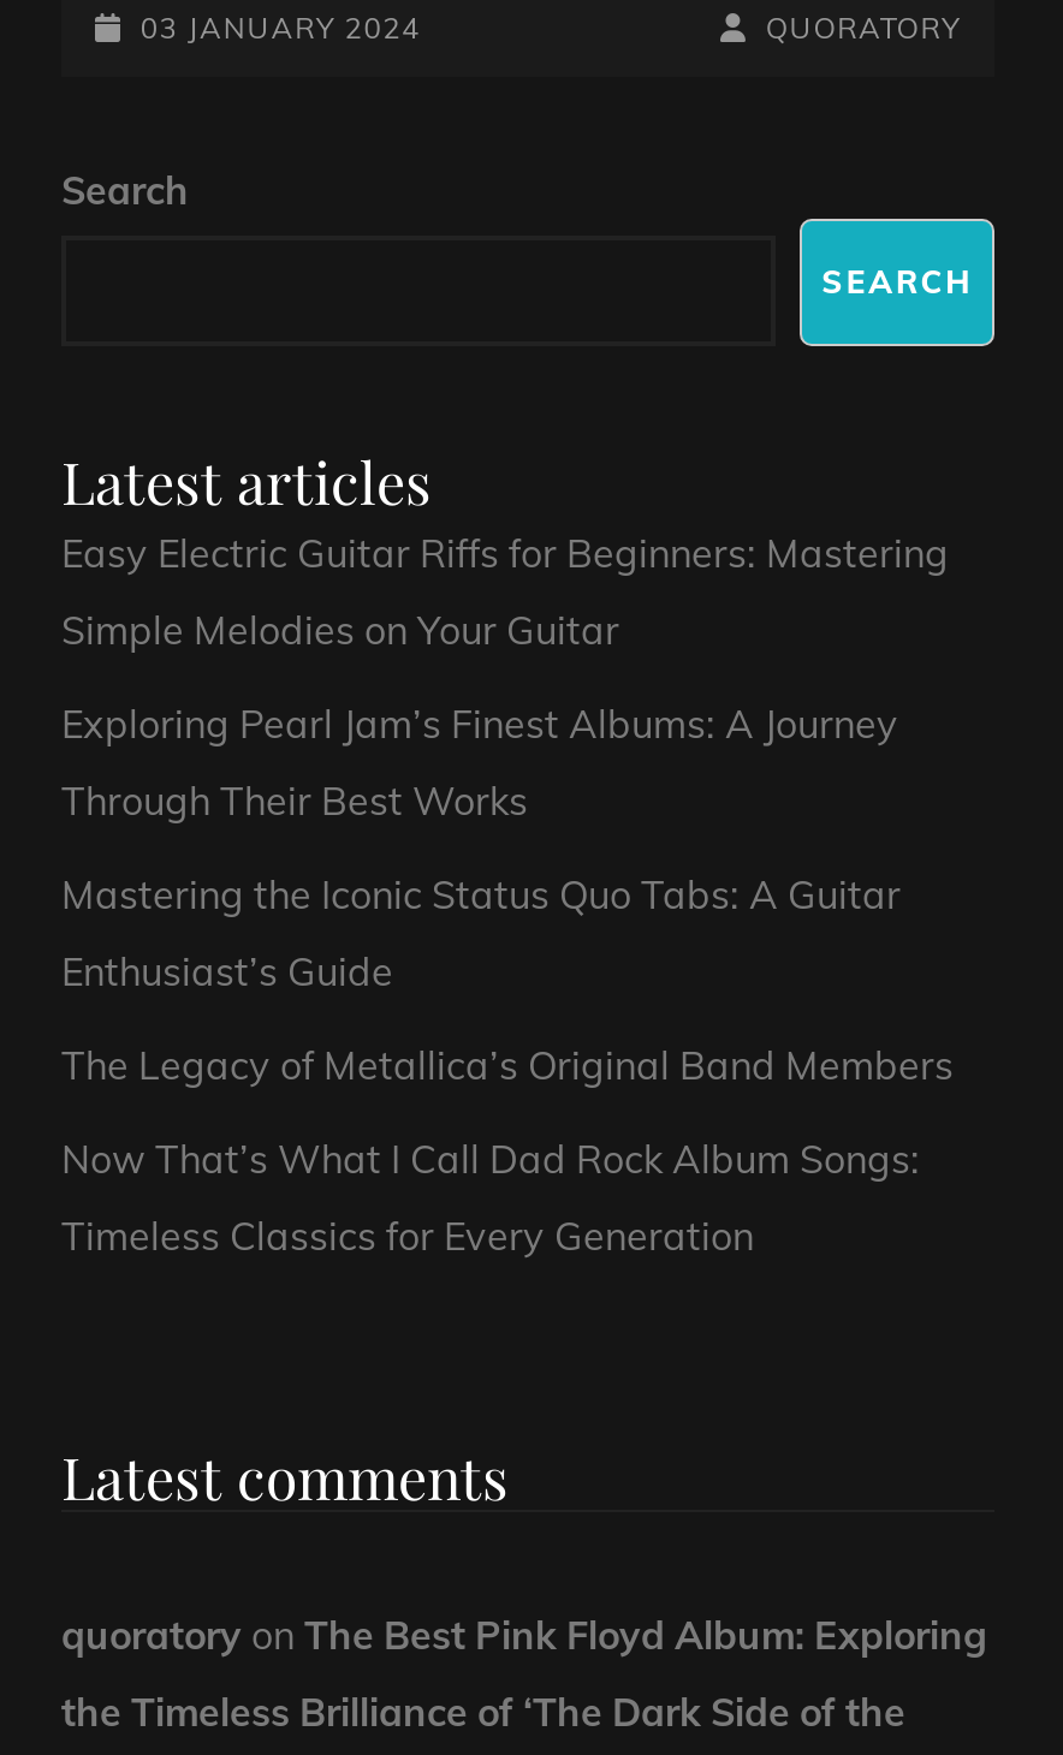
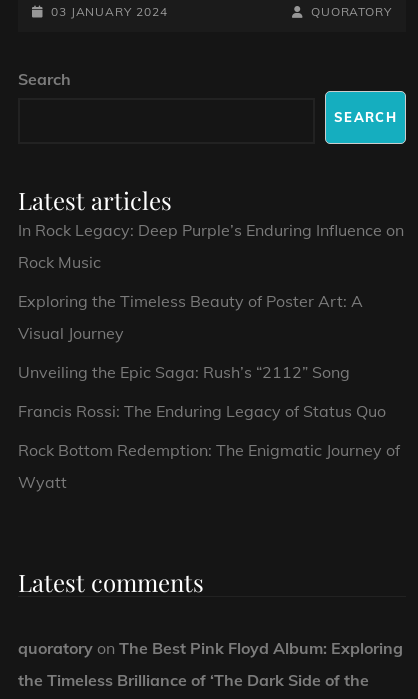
- Easy Electric Guitar Riffs for Beginners: Mastering
- Simple Melodies on Your Guitar
- Exploring Pearl Jam’s Finest Albums: A Journey
- Through Their Best Works
- Mastering the Iconic Status Quo Tabs: A Guitar
- Enthusiast’s Guide
- The Legacy of Metallica’s Original Band Members
- Now That’s What I Call Dad Rock Album Songs:
- Timeless Classics for Every Generation
+ In Rock Legacy: Deep Purple’s Enduring Influence on
+ Rock Music
+ Exploring the Timeless Beauty of Poster Art: A
+ Visual Journey
+ Unveiling the Epic Saga: Rush’s “2112” Song
+ Francis Rossi: The Enduring Legacy of Status Quo
+ Rock Bottom Redemption: The Enigmatic Journey of
+ Wyatt
